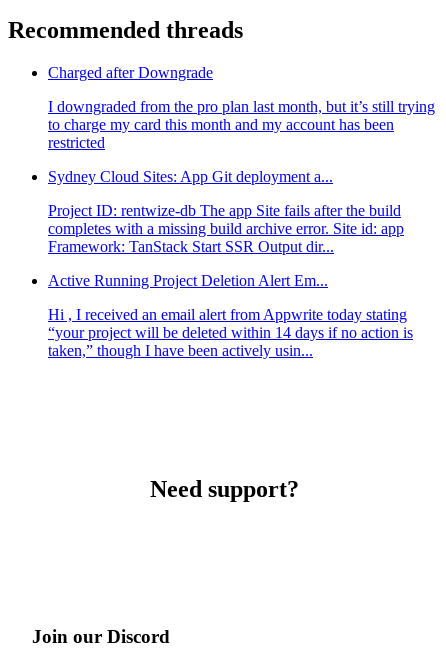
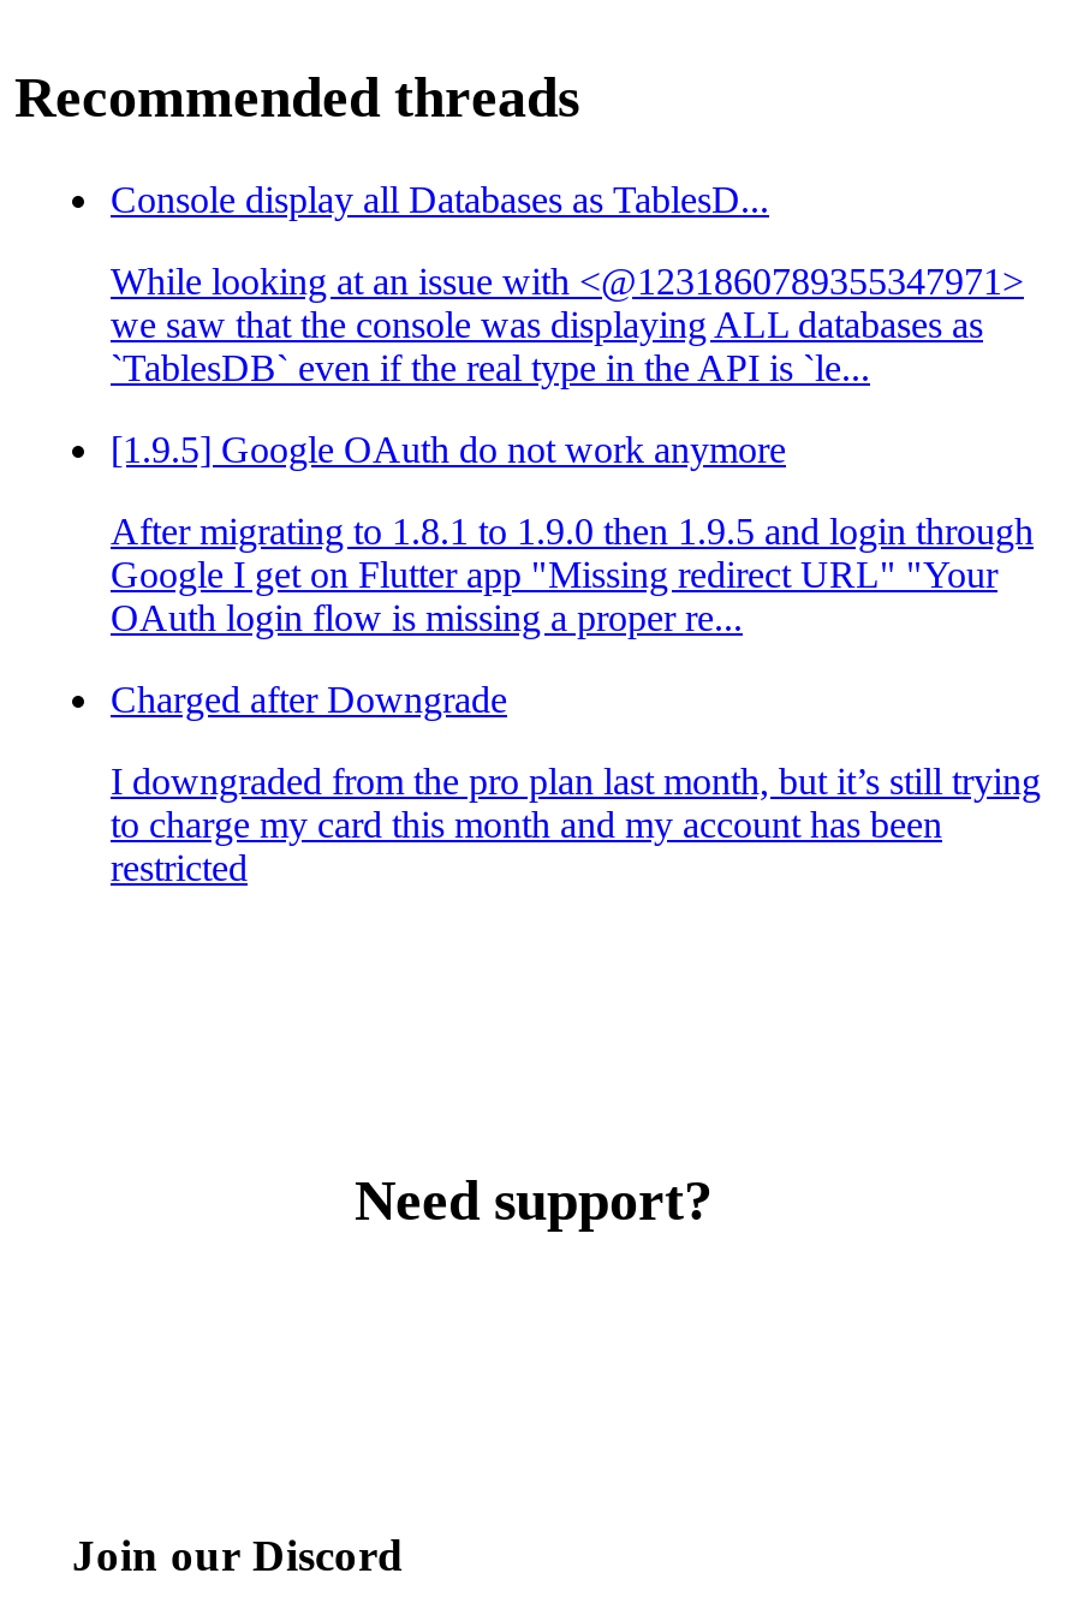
+ Console display all Databases as TablesD...
+ While looking at an issue with <@1231860789355347971>
+ we saw that the console was displaying ALL databases as
+ `TablesDB` even if the real type in the API is `le...
+ [1.9.5] Google OAuth do not work anymore
+ After migrating to 1.8.1 to 1.9.0 then 1.9.5 and login through
+ Google I get on Flutter app "Missing redirect URL" "Your
+ OAuth login flow is missing a proper re...

moved down: Charged after Downgrade | I downgraded from the pro plan last month, but it’s still trying | to charge my card this month and my account has been | restricted

- Sydney Cloud Sites: App Git deployment a...
- Project ID: rentwize-db The app Site fails after the build
- completes with a missing build archive error. Site id: app
- Framework: TanStack Start SSR Output dir...
- Active Running Project Deletion Alert Em...
- Hi , I received an email alert from Appwrite today stating
- “your project will be deleted within 14 days if no action is
- taken,” though I have been actively usin...
